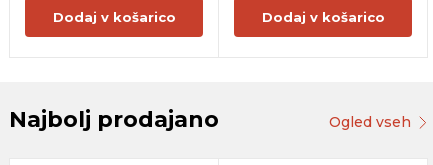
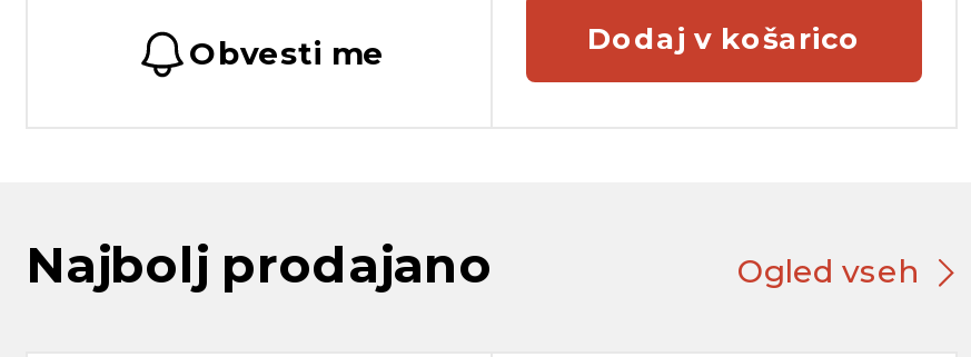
- Dodaj v košarico
+ Obvesti me
